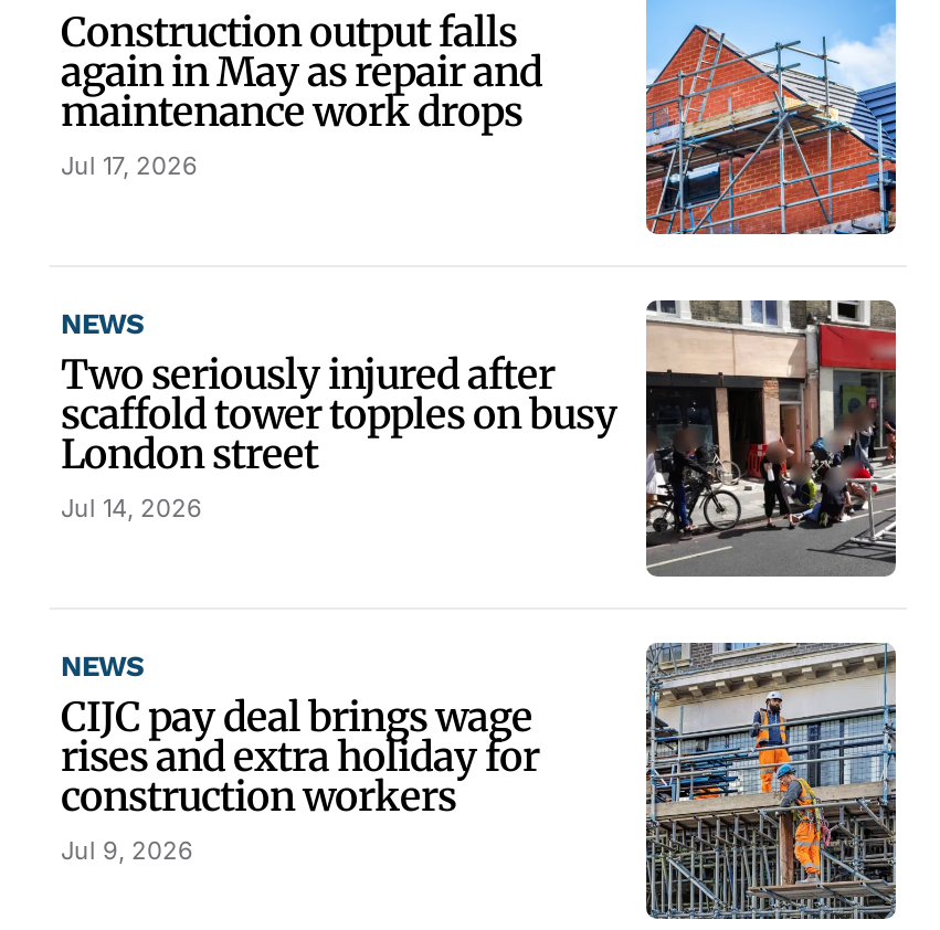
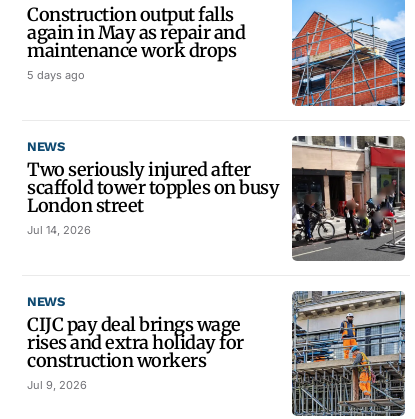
- Jul 17, 2026
+ 5 days ago
